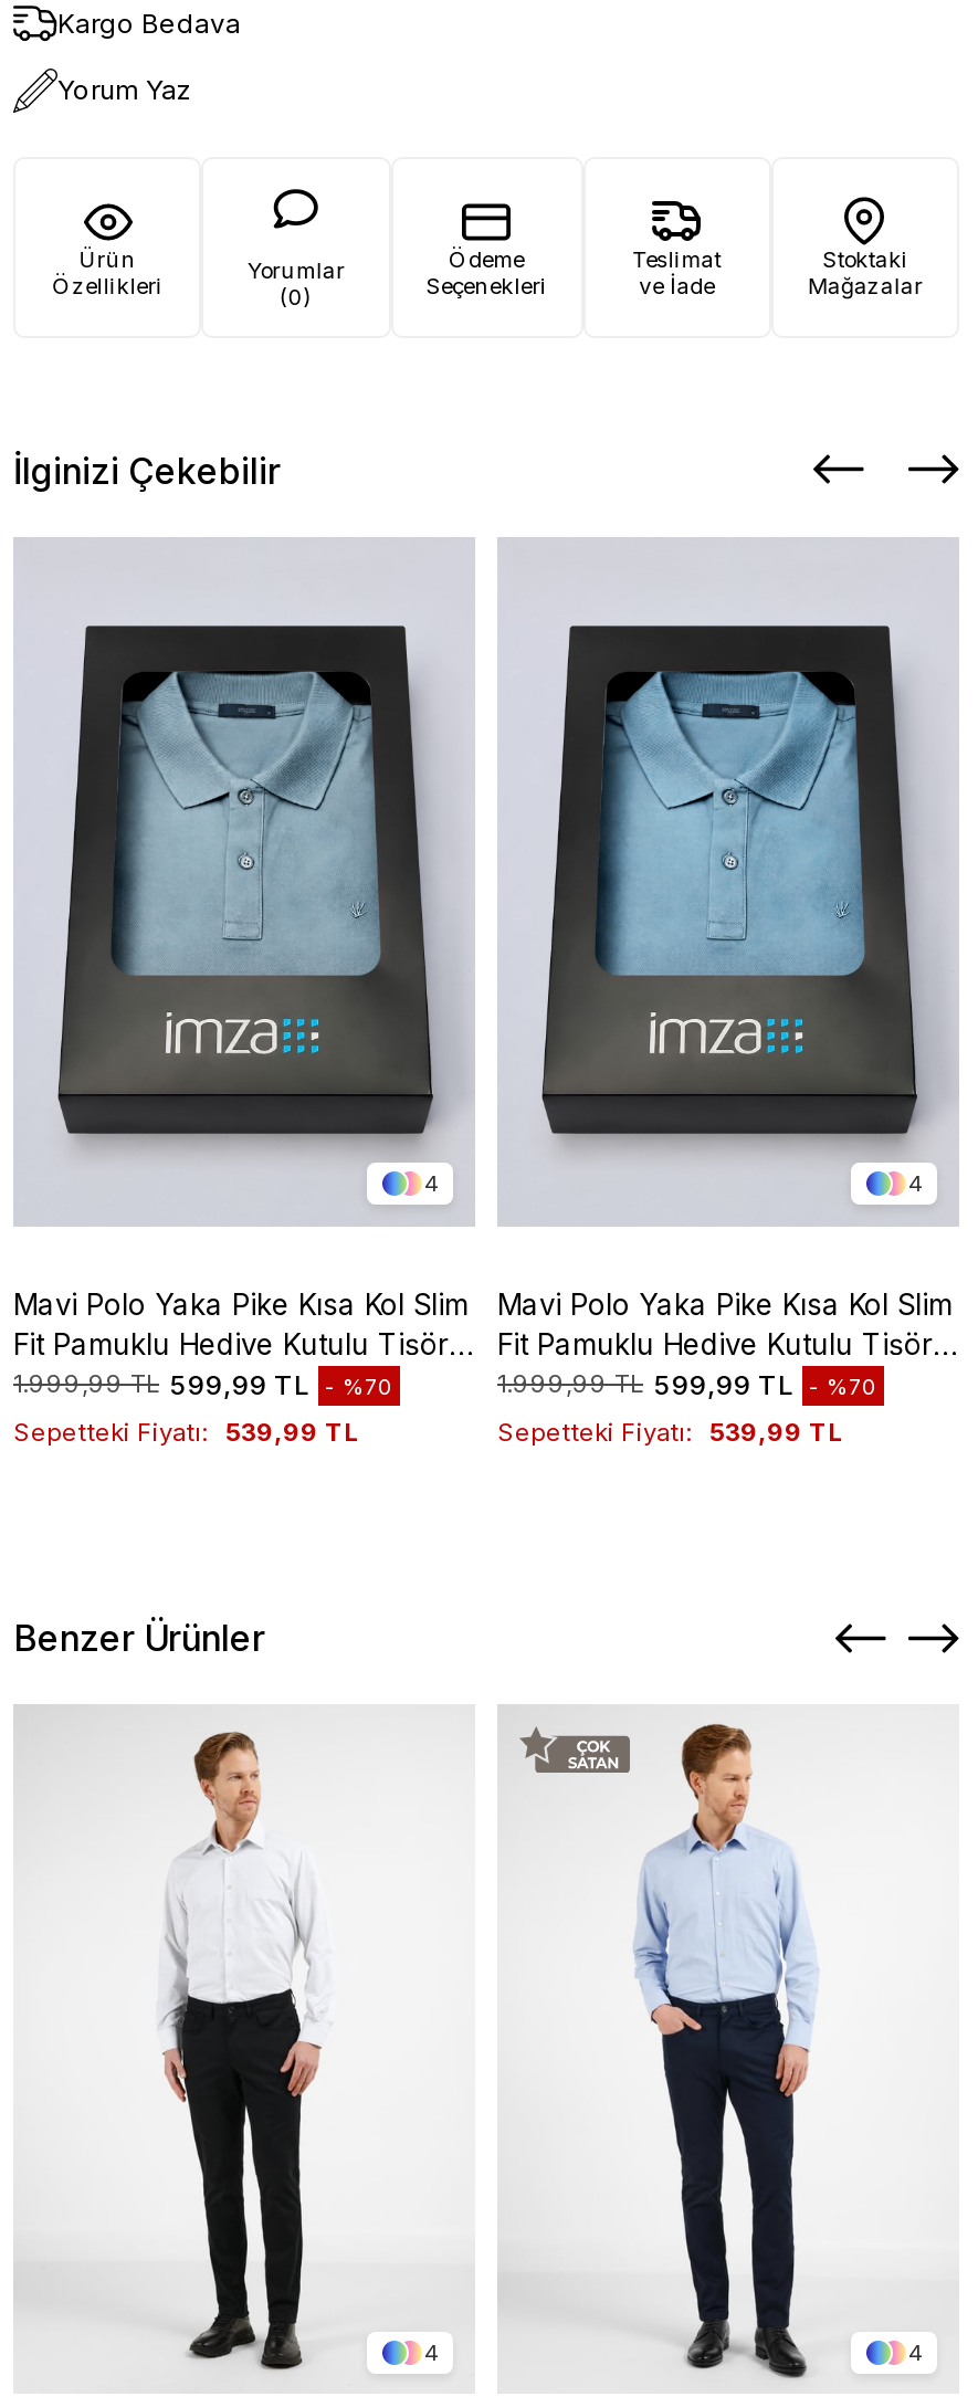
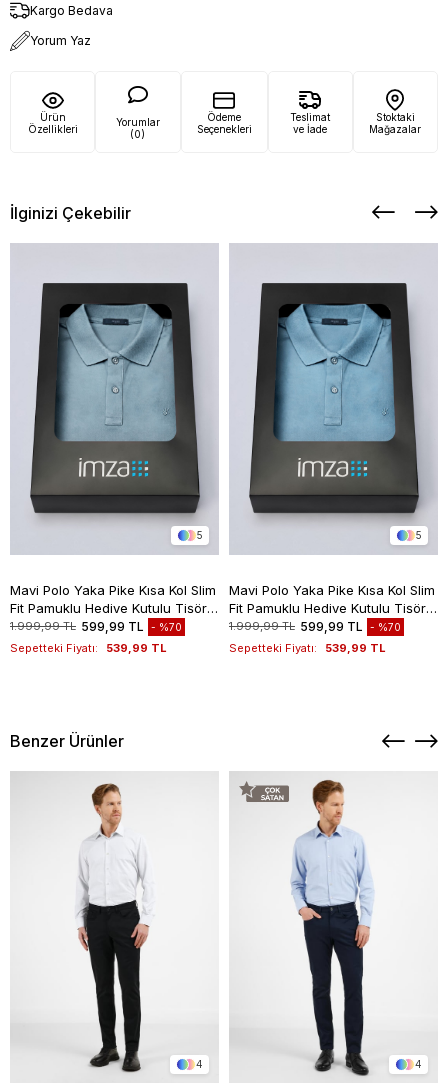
- 4
+ 5

- 4
+ 5
